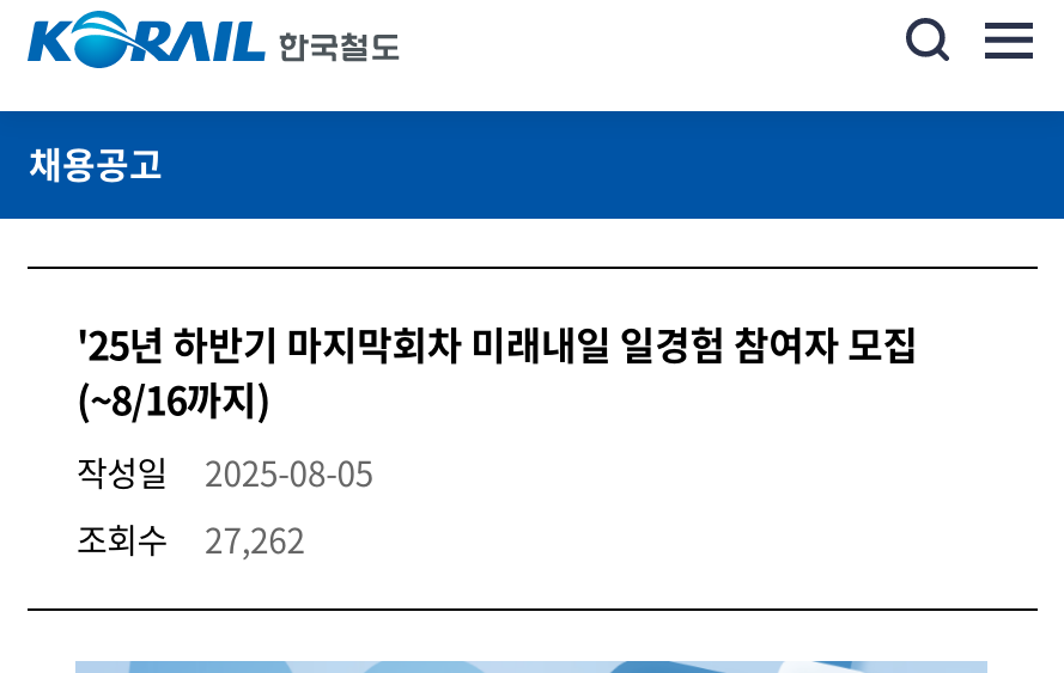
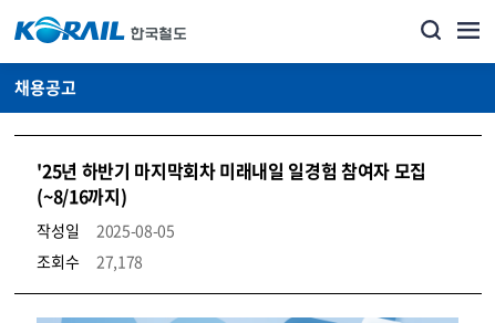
- 조회수 27,262
+ 조회수 27,178
